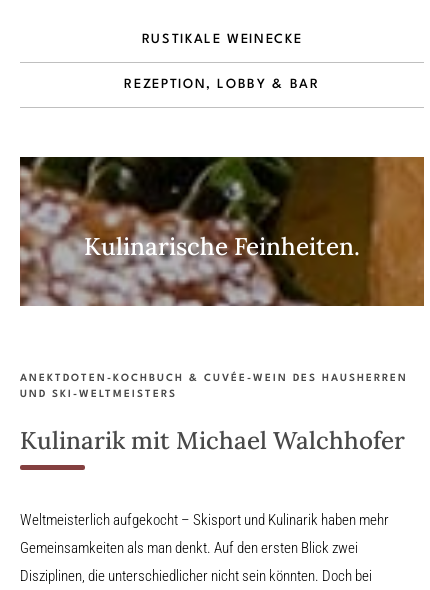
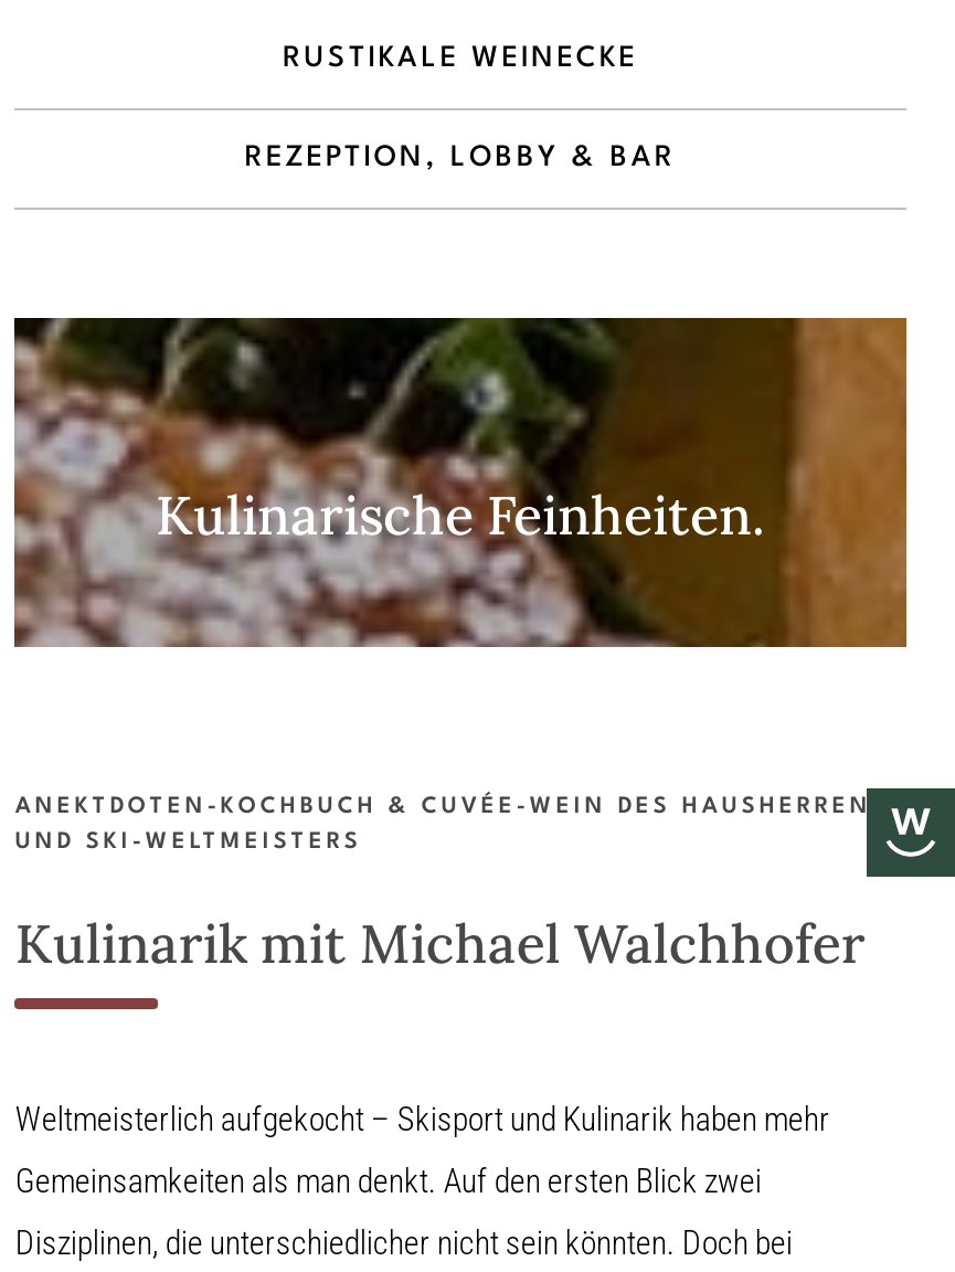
+ [image]
